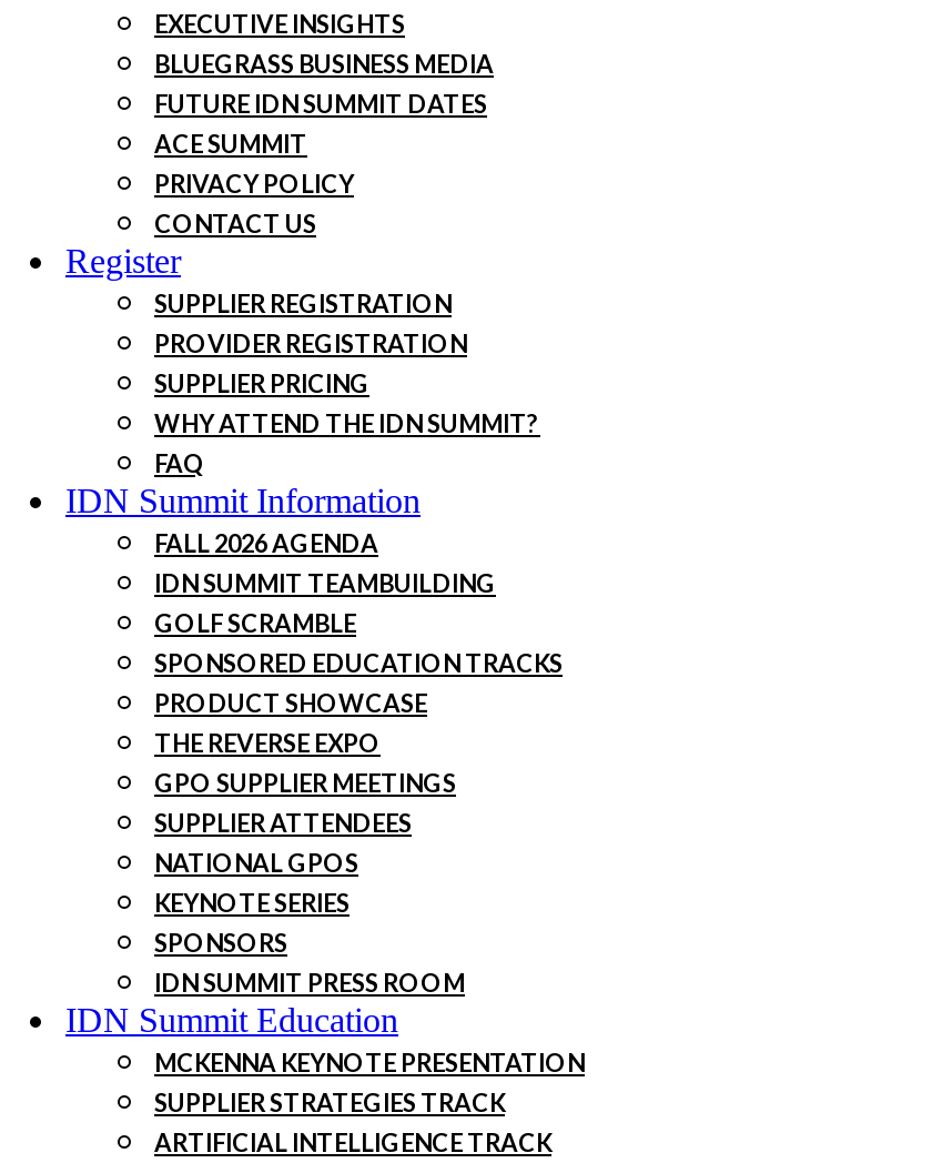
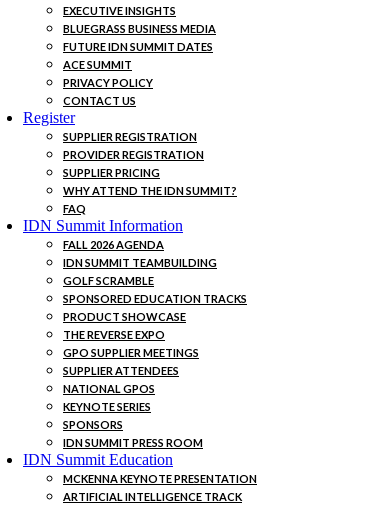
- SUPPLIER STRATEGIES TRACK
